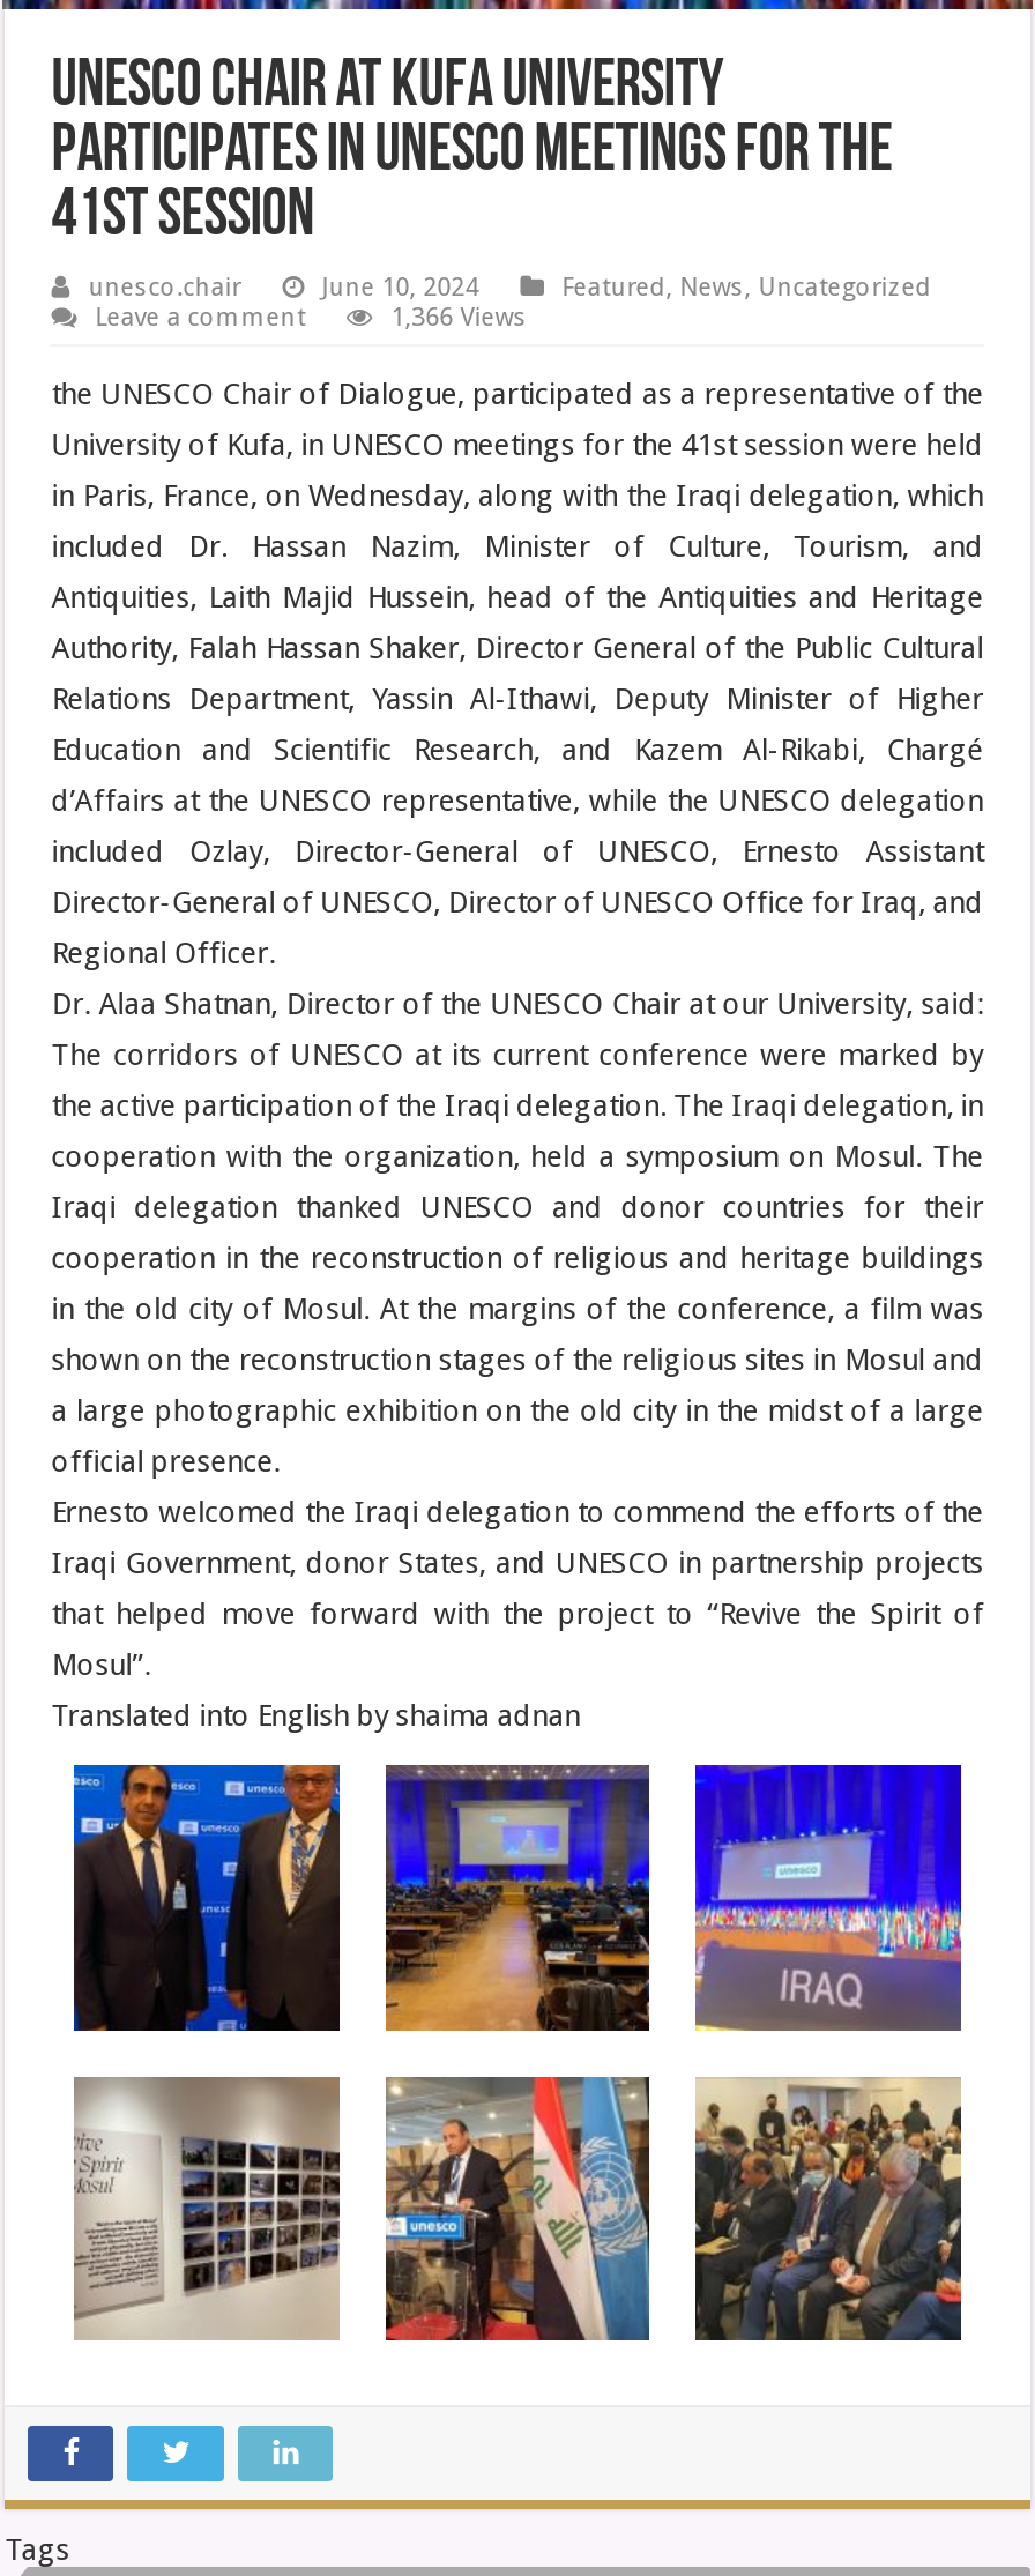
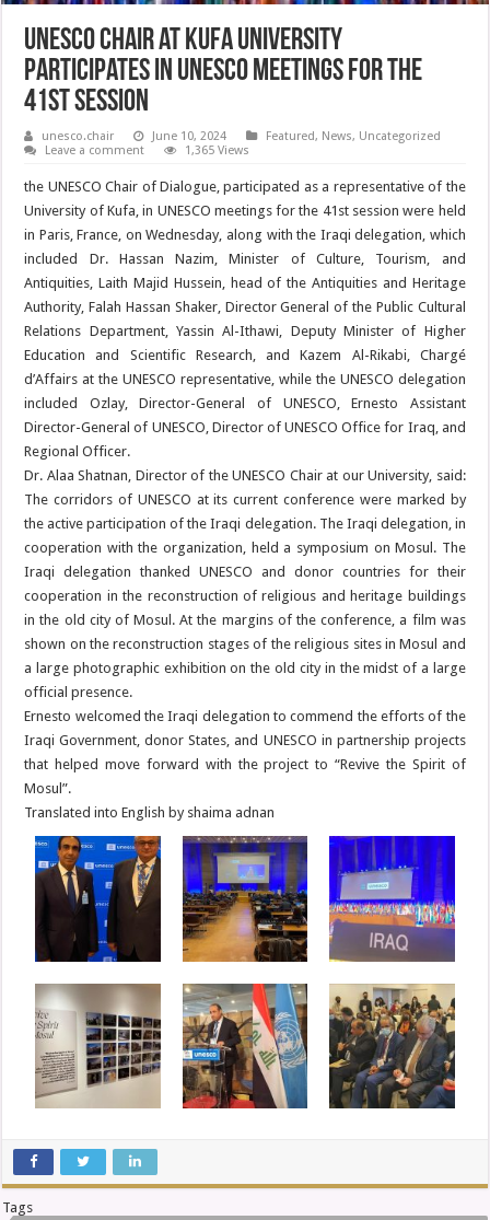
- 1,366 Views
+ 1,365 Views
